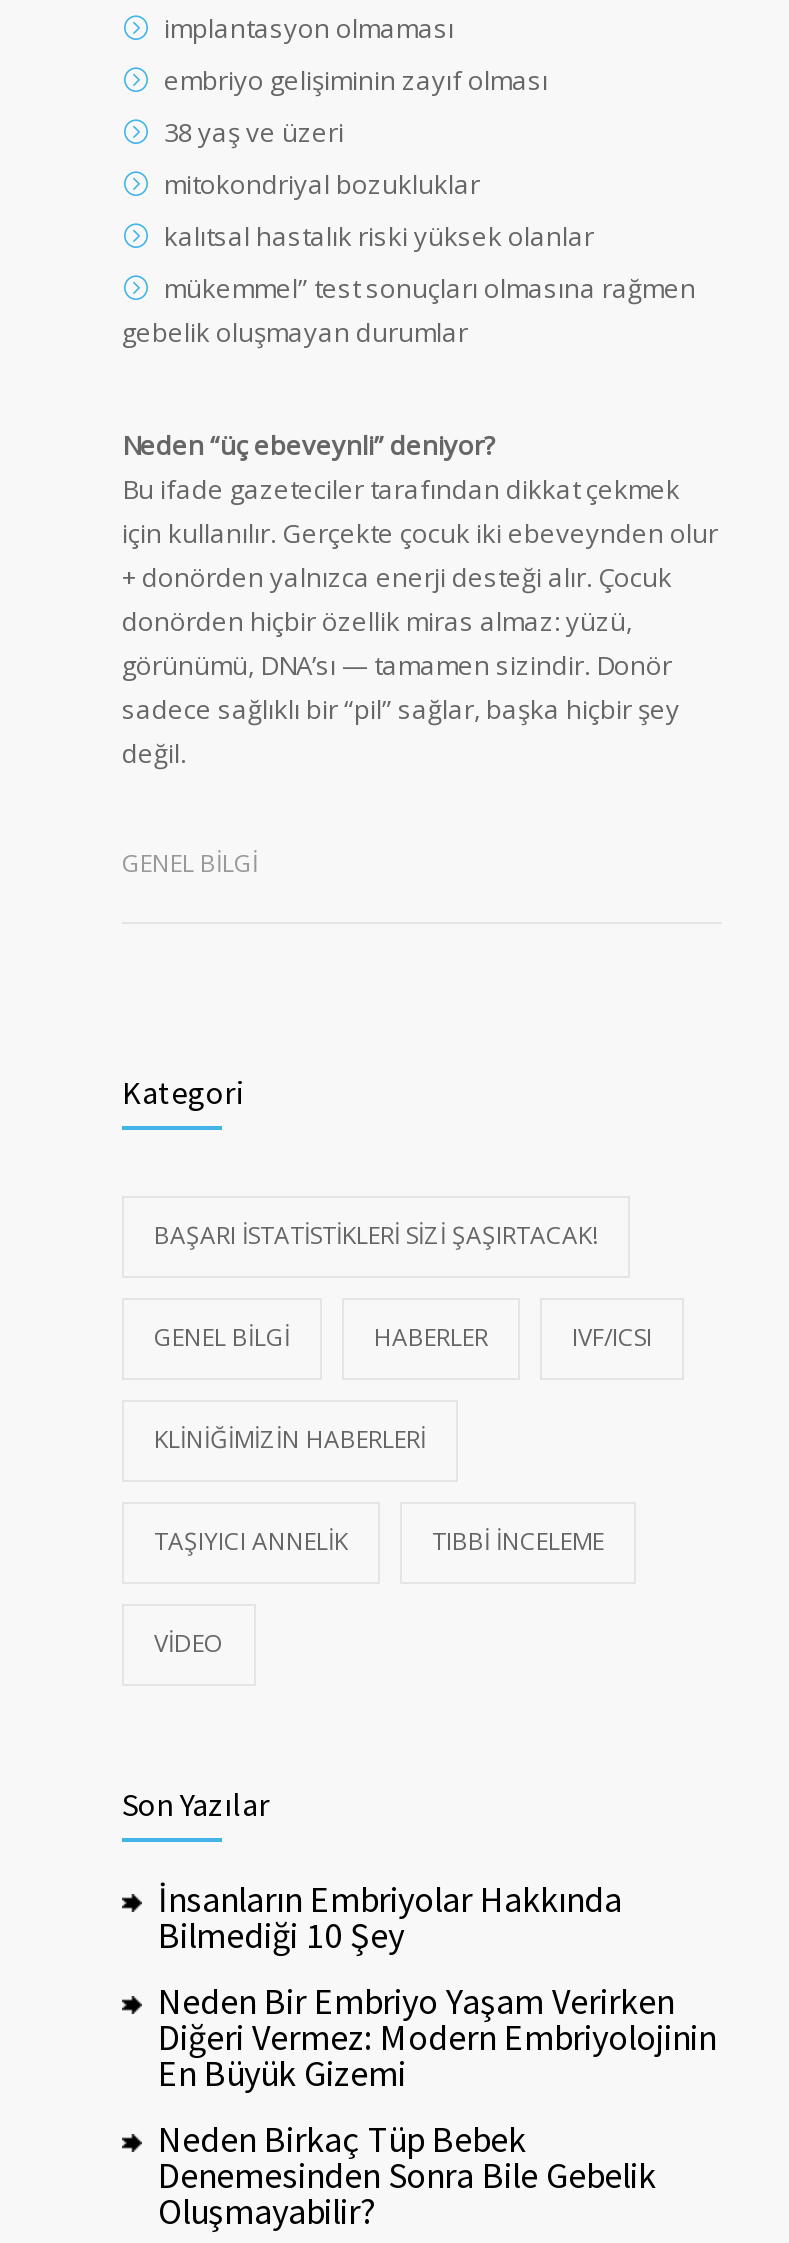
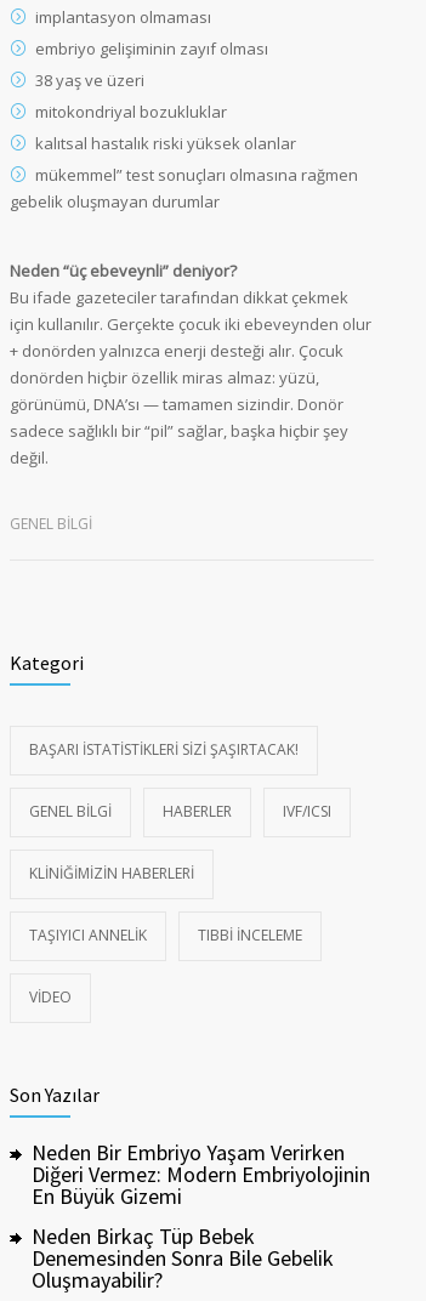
- İnsanların Embriyolar Hakkında
- Bilmediği 10 Şey
